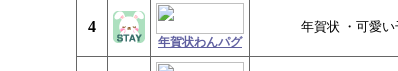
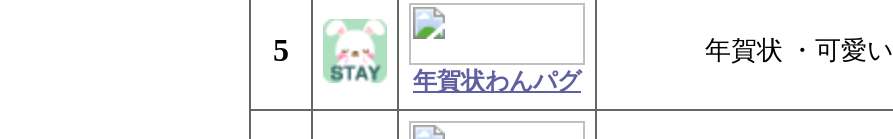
- 4
+ 5
